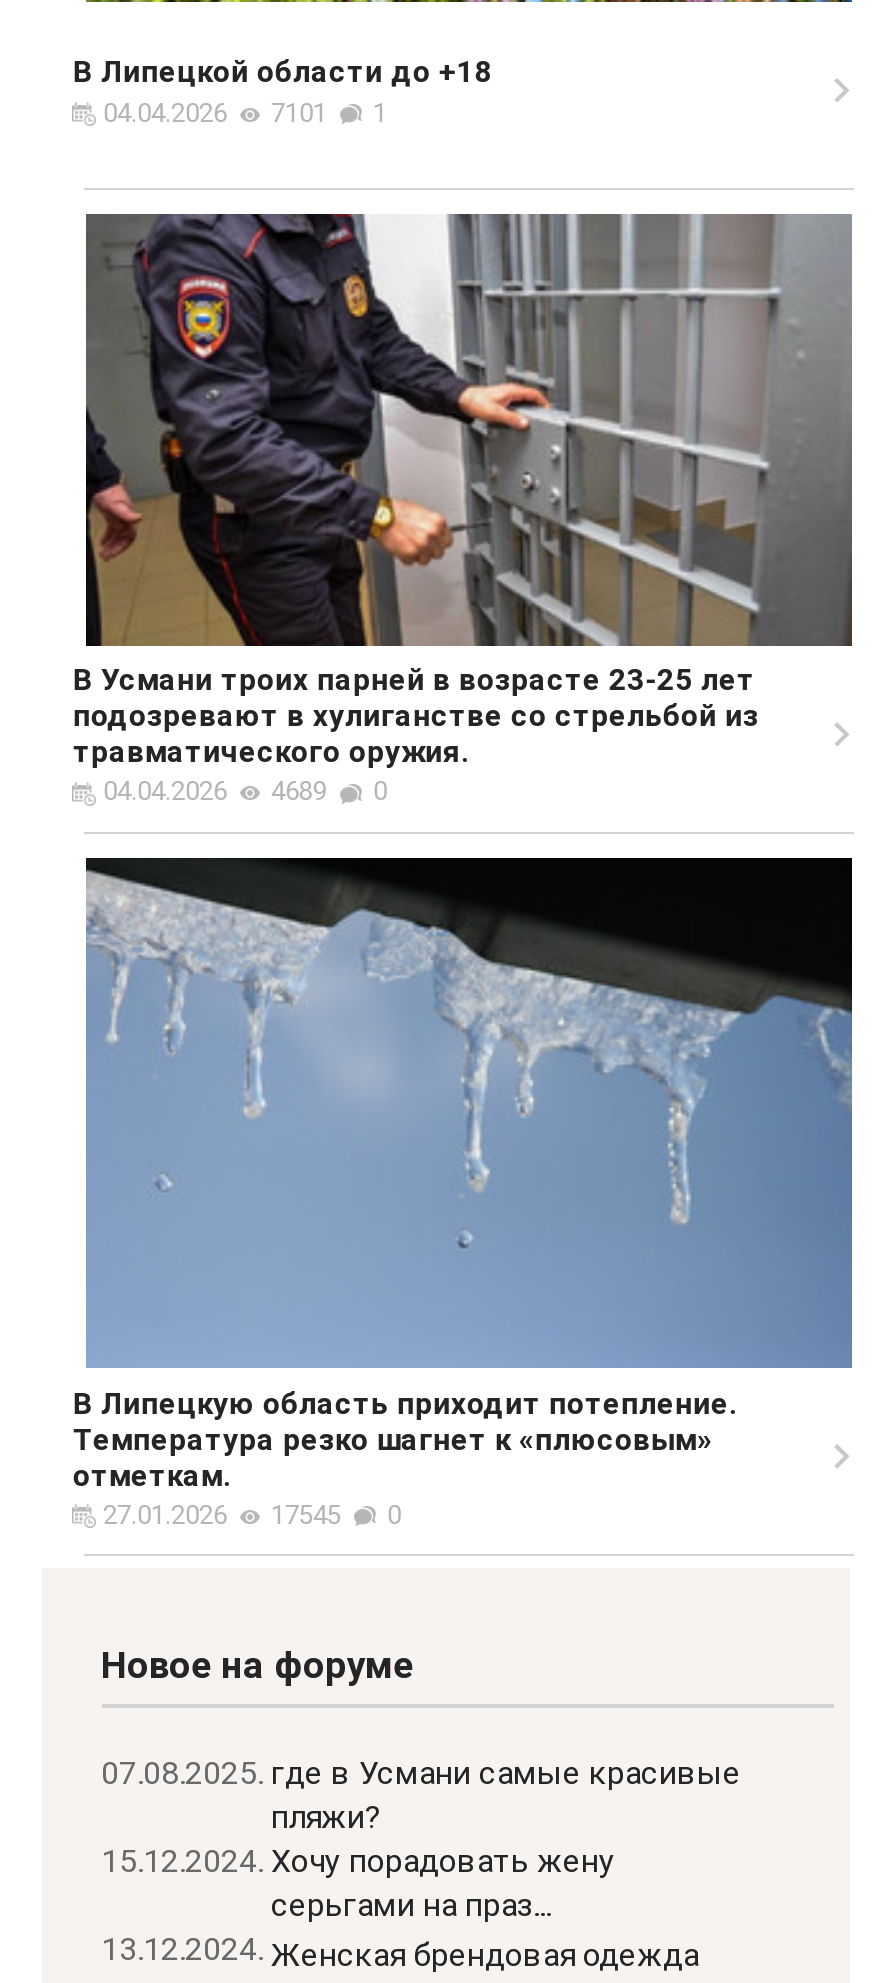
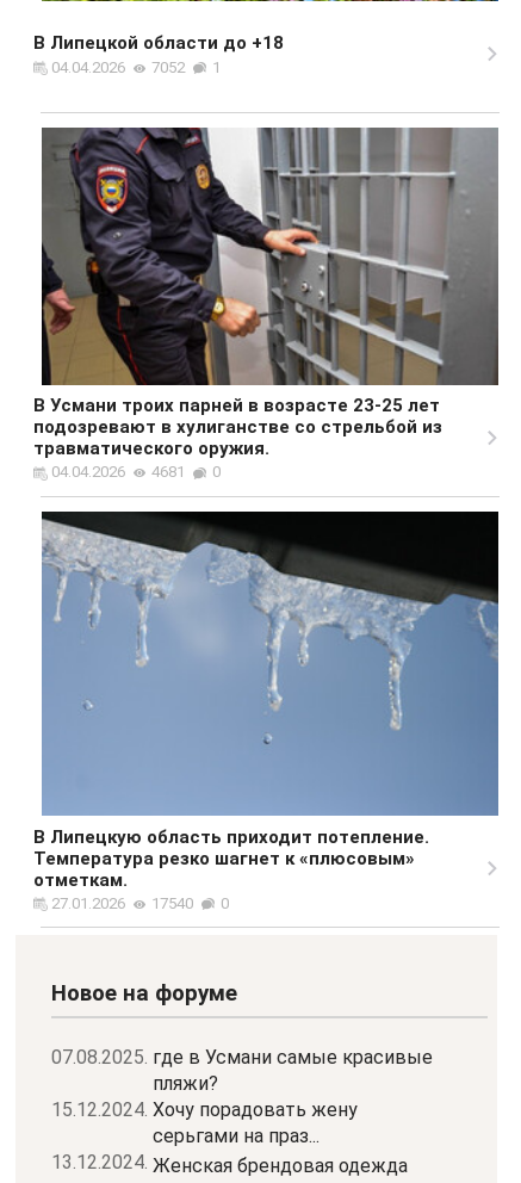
- 04.04.2026 7101 1
+ 04.04.2026 7052 1

- 04.04.2026 4689 0
+ 04.04.2026 4681 0

- 27.01.2026 17545 0
+ 27.01.2026 17540 0
